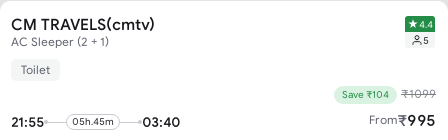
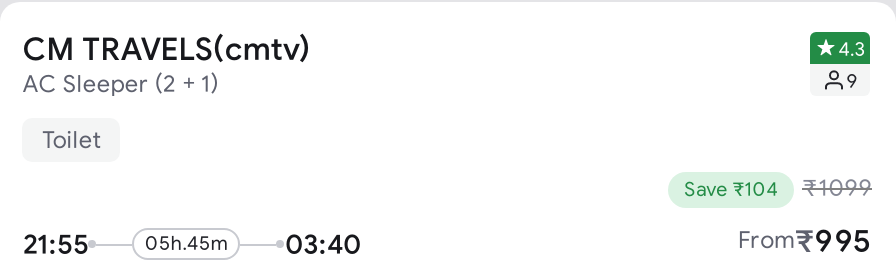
- 4.4
+ 4.3

- 5
+ 9
